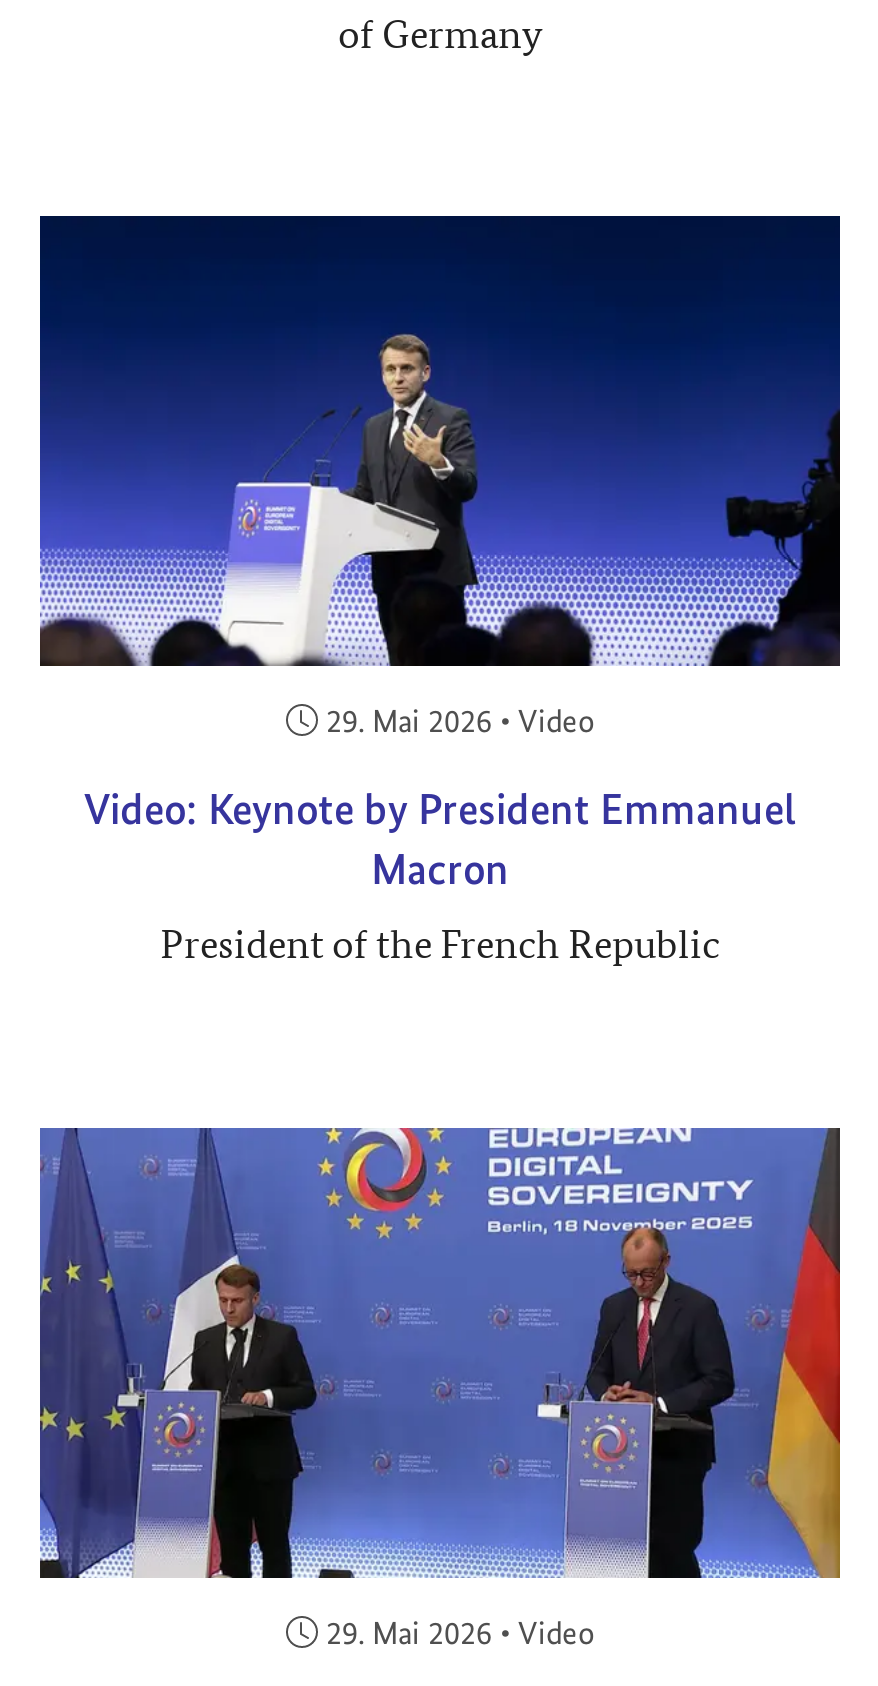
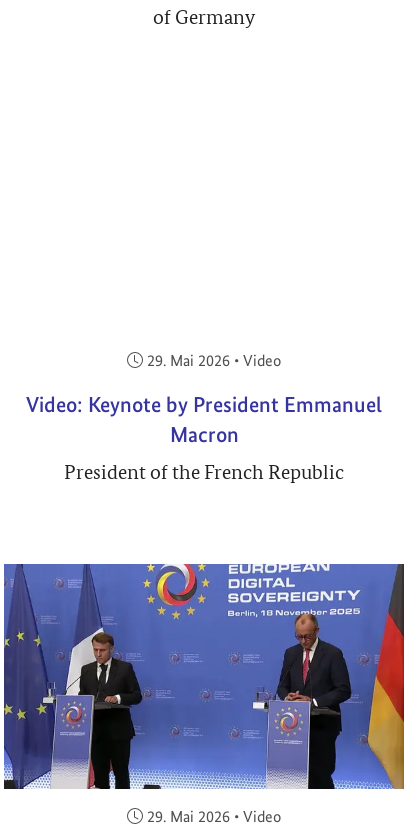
- [image]
